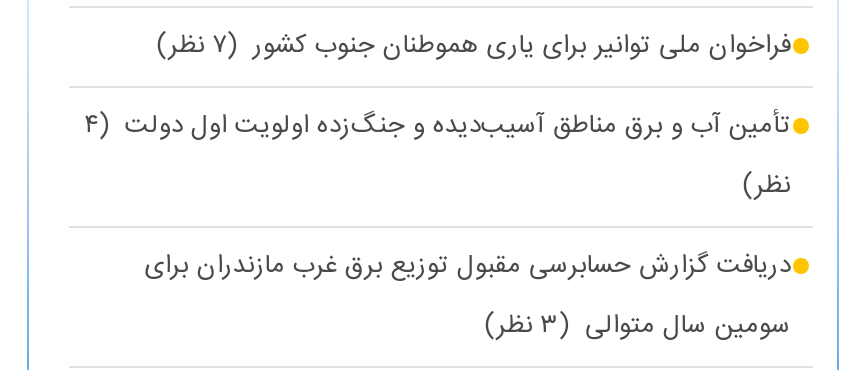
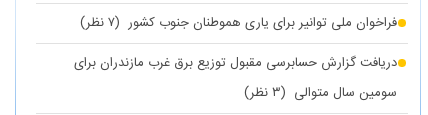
- تأمین آب و برق مناطق آسیب‌دیده و جنگ‌زده اولویت اول دولت (۴
- نظر)
